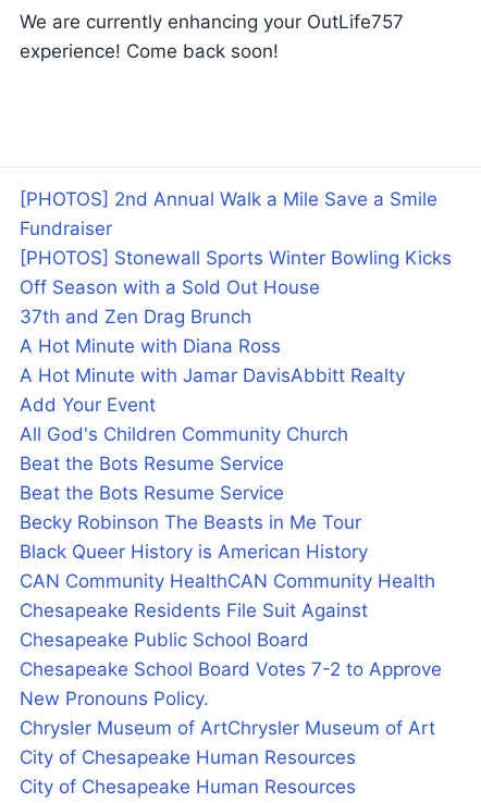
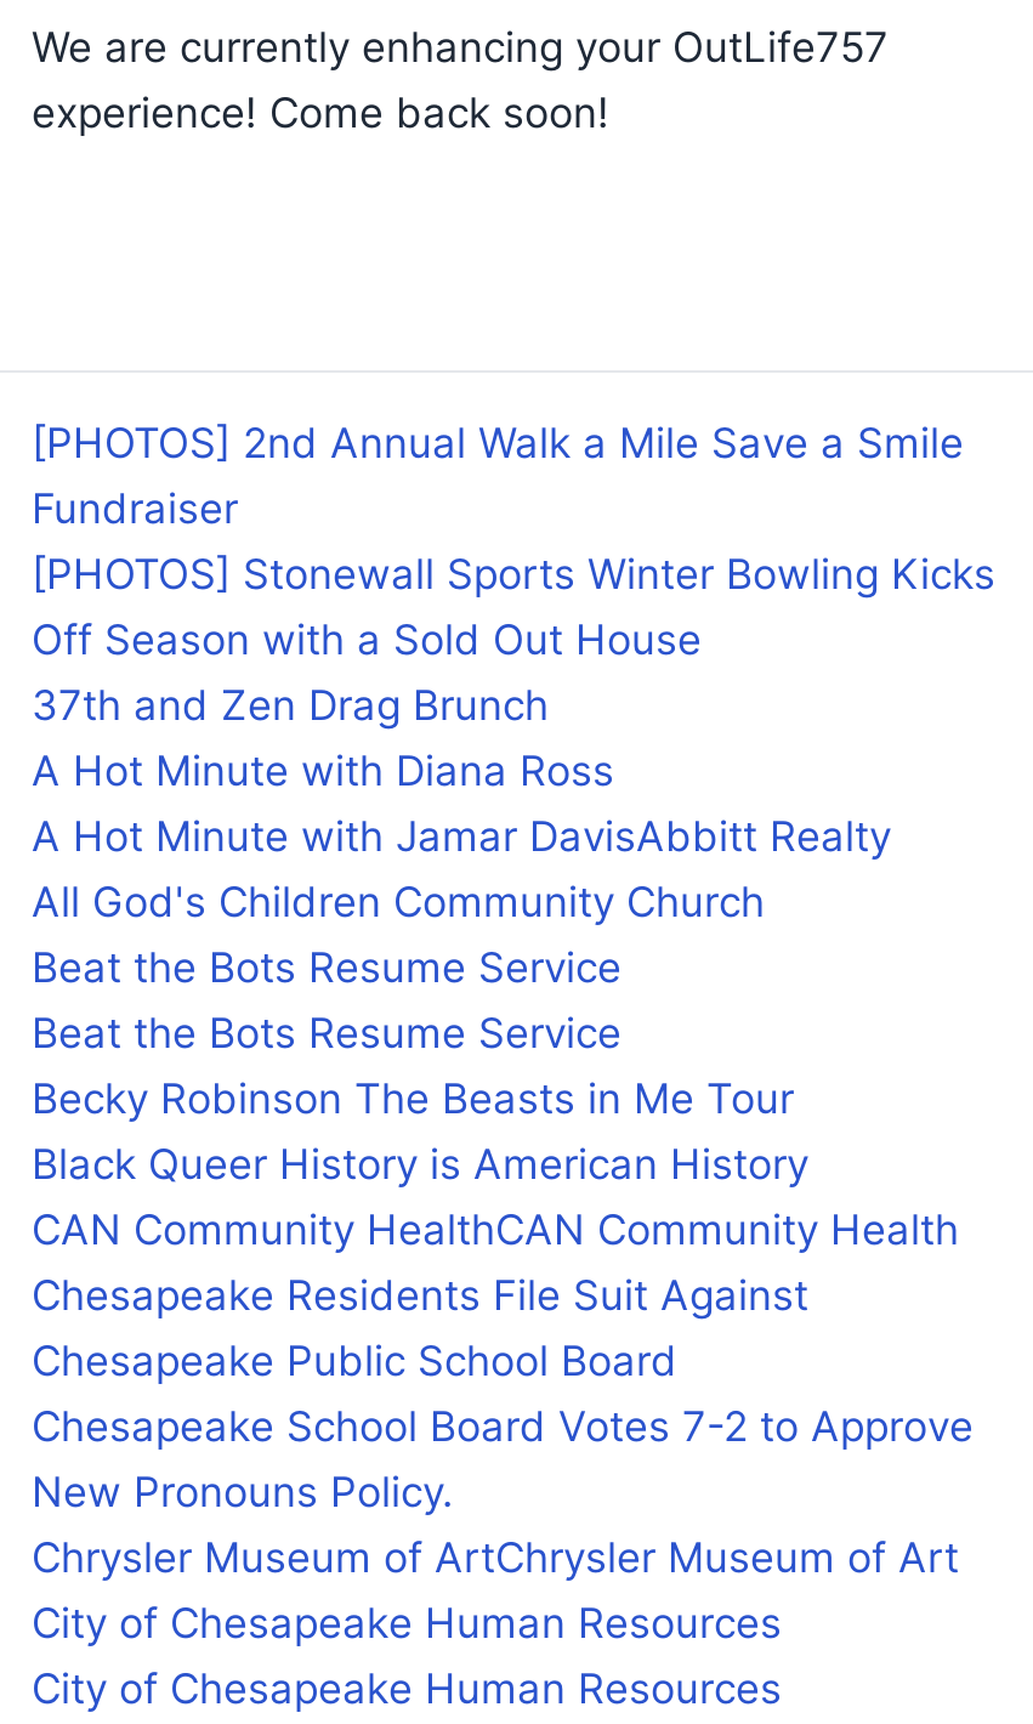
- Add Your Event
